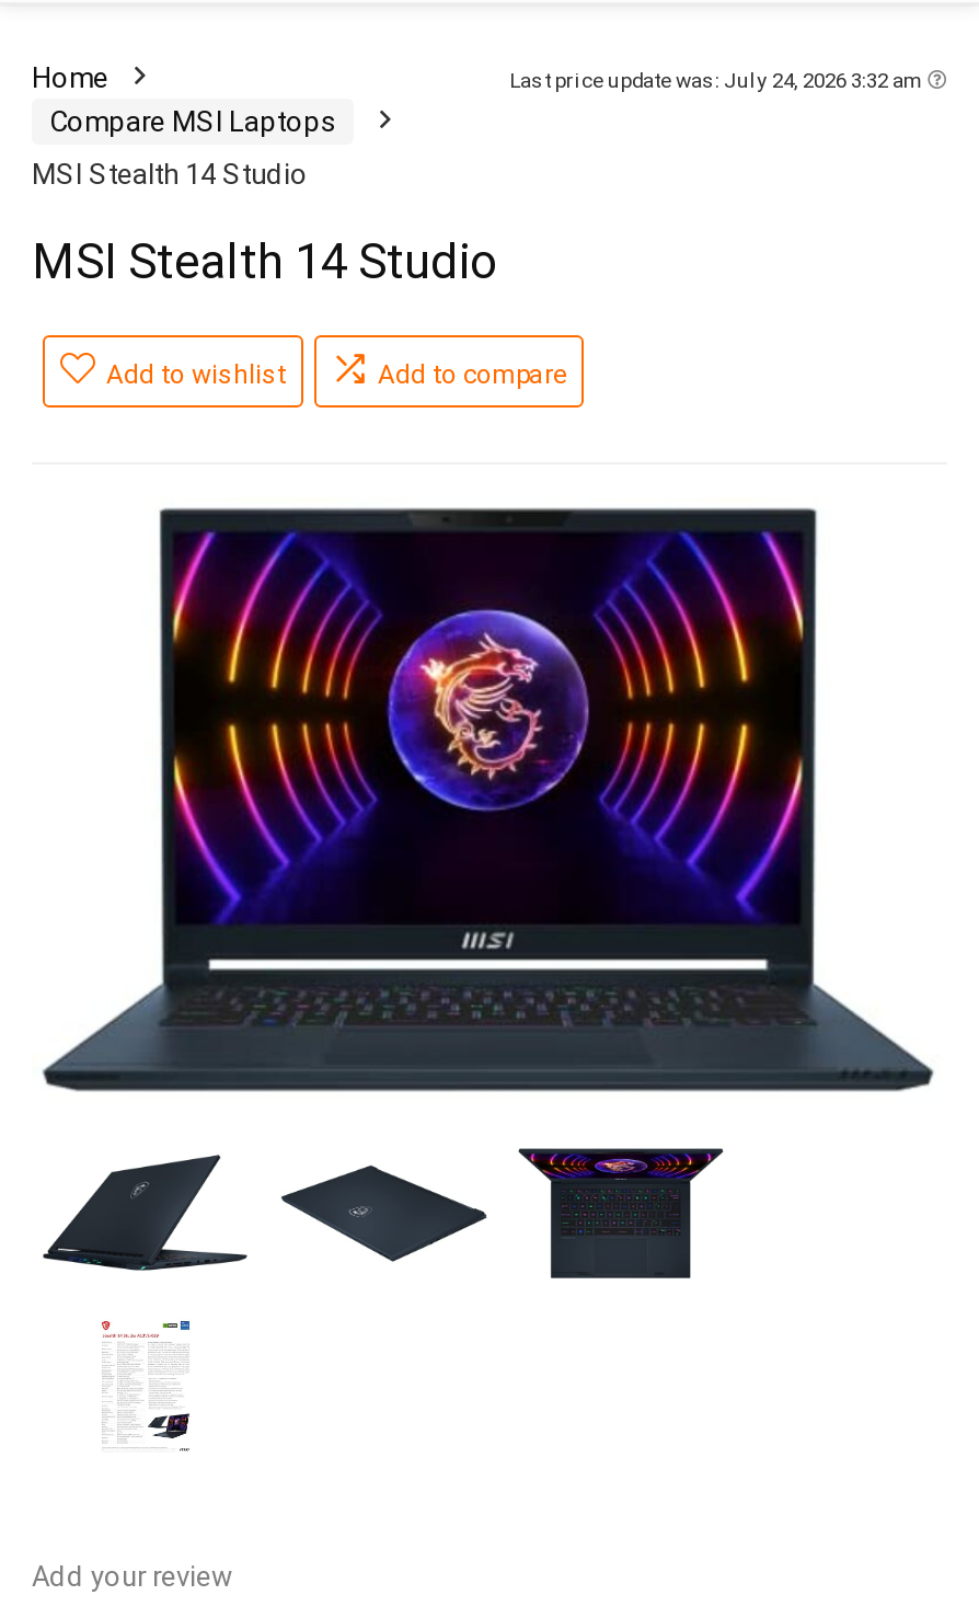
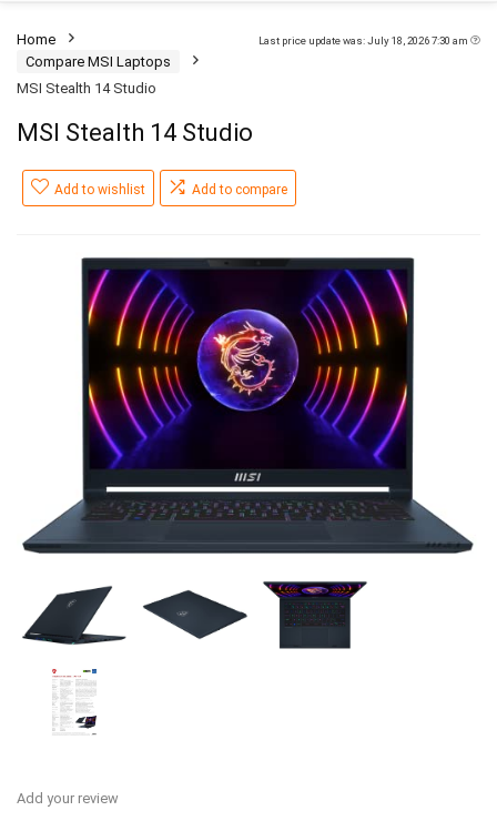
- Last price update was: July 24, 2026 3:32 am
+ Last price update was: July 18, 2026 7:30 am
